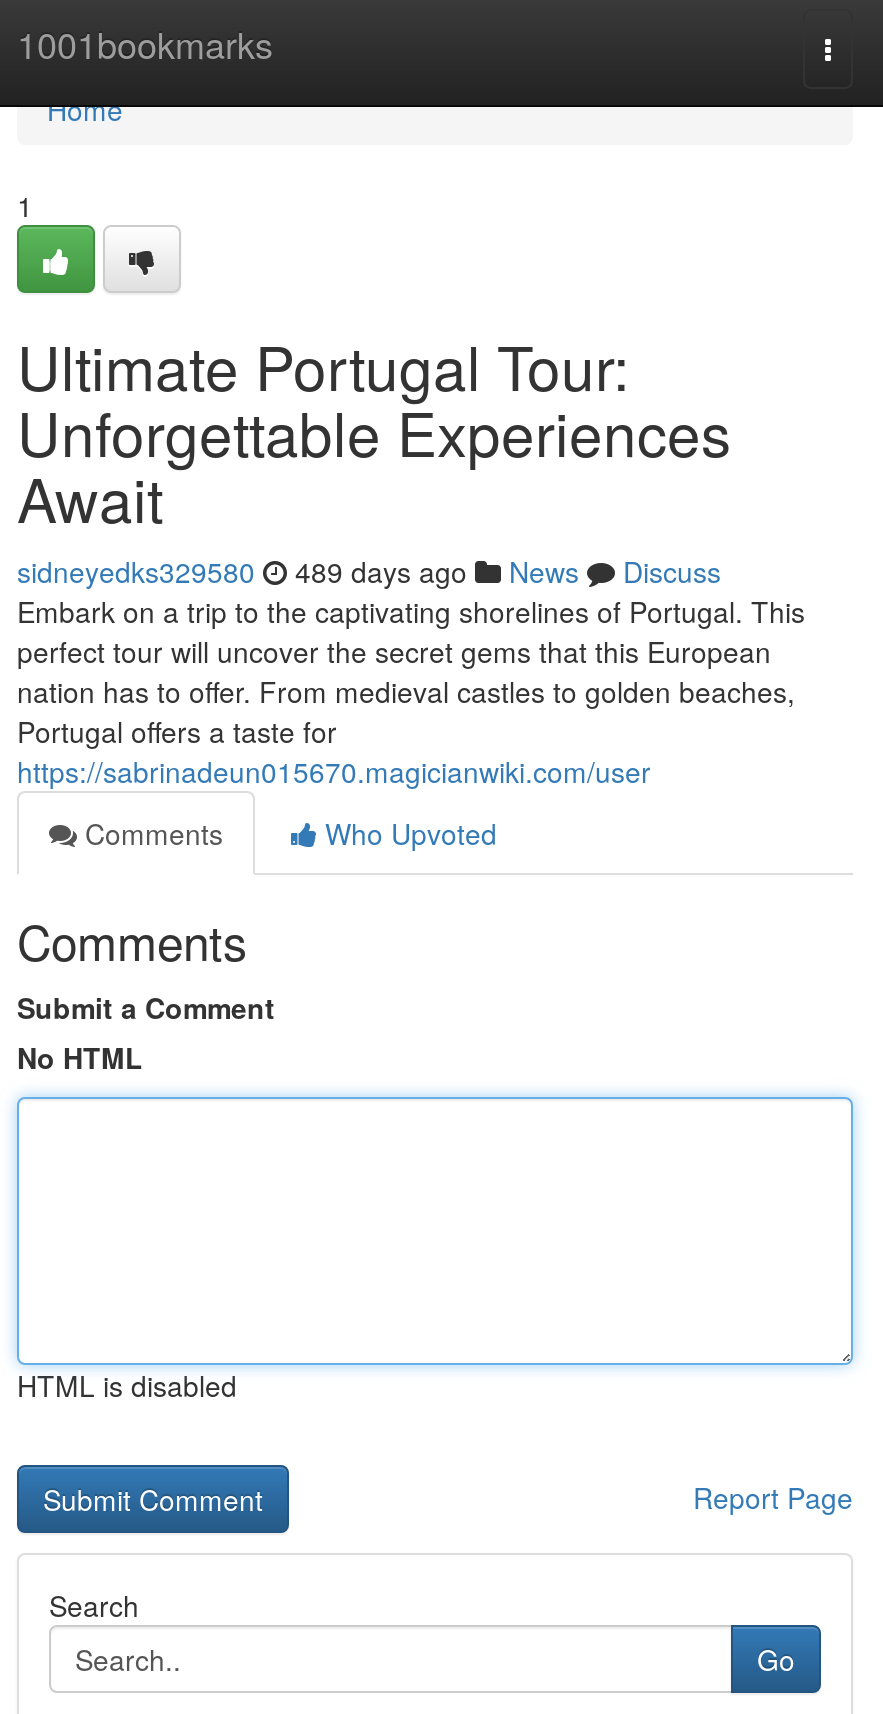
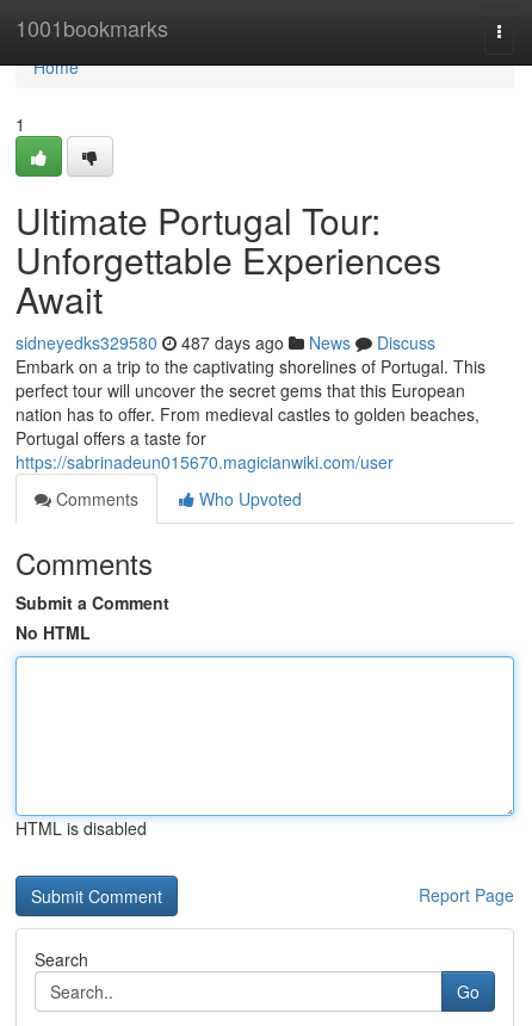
- sidneyedks329580 489 days ago News Discuss
+ sidneyedks329580 487 days ago News Discuss
